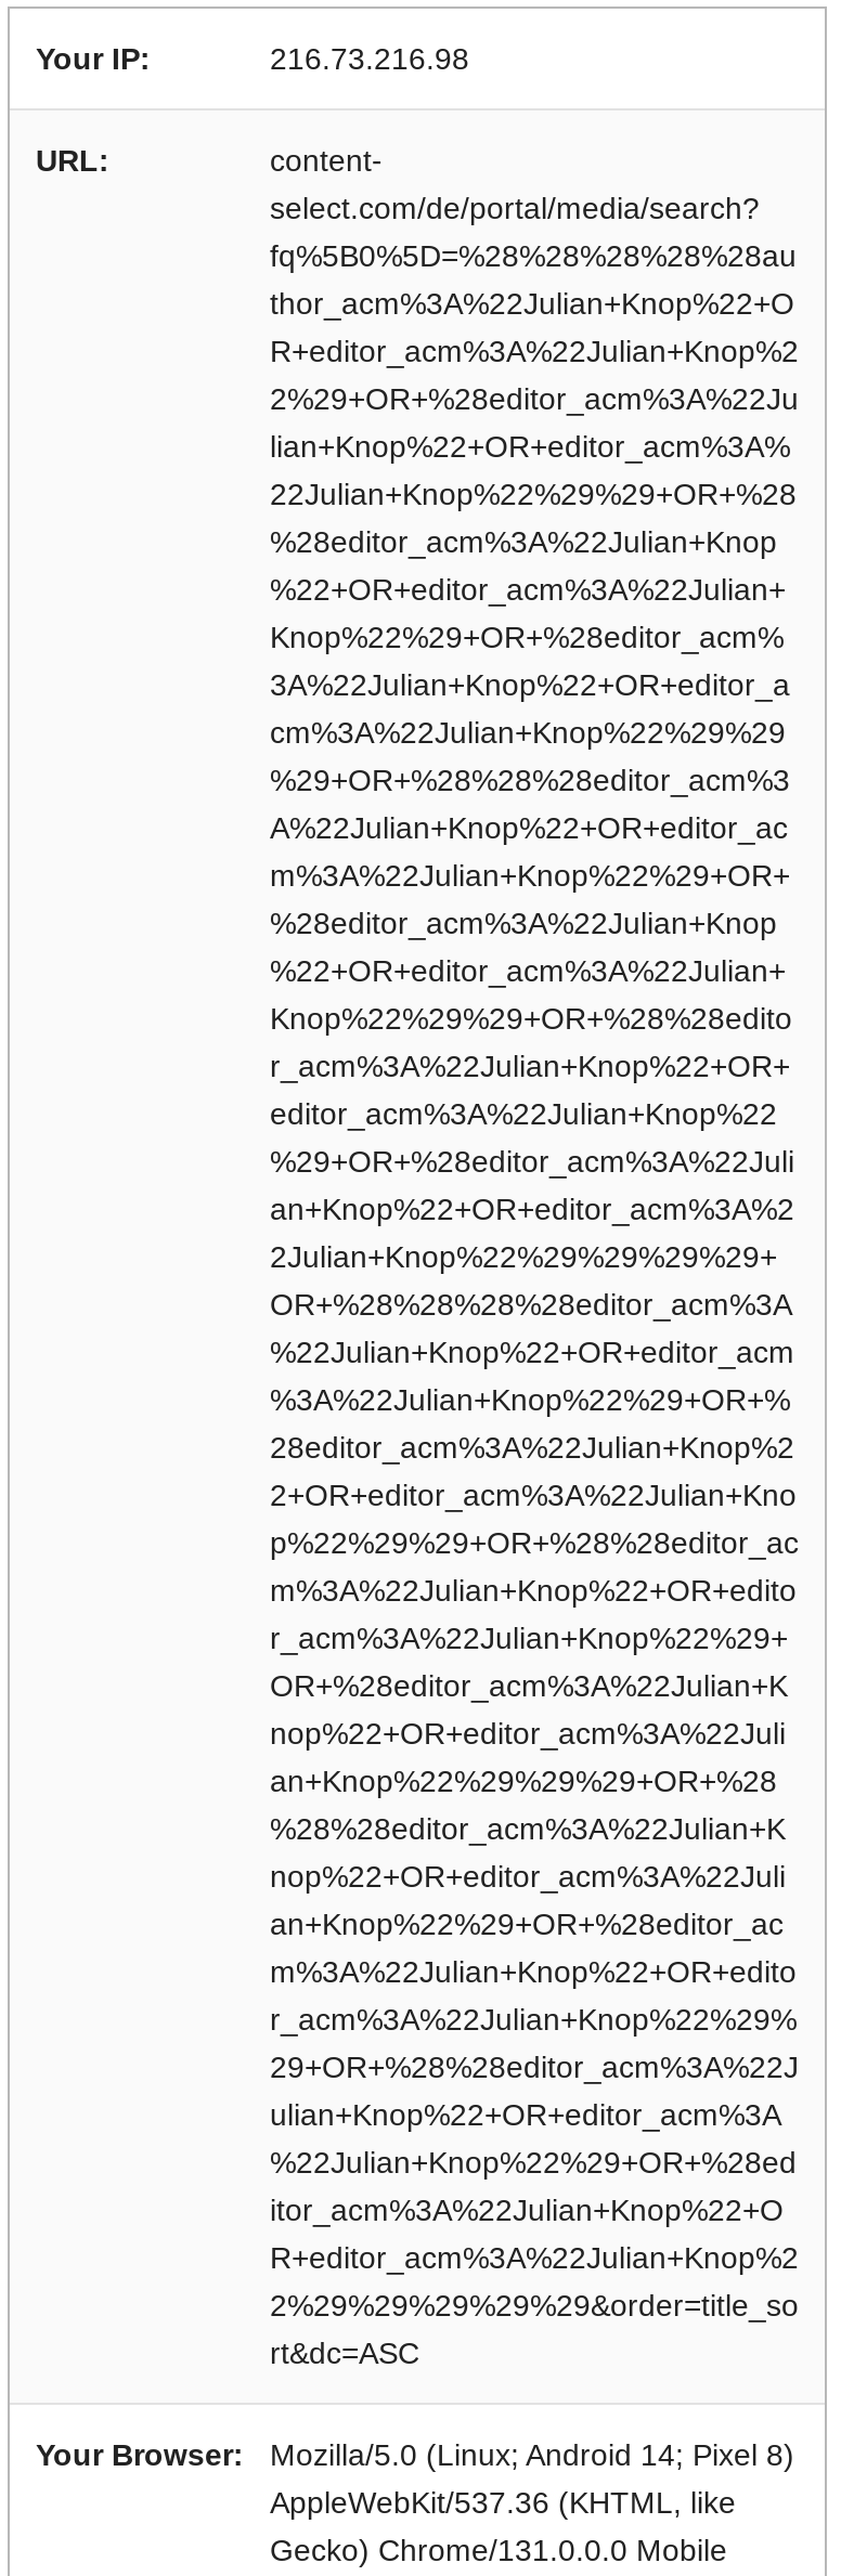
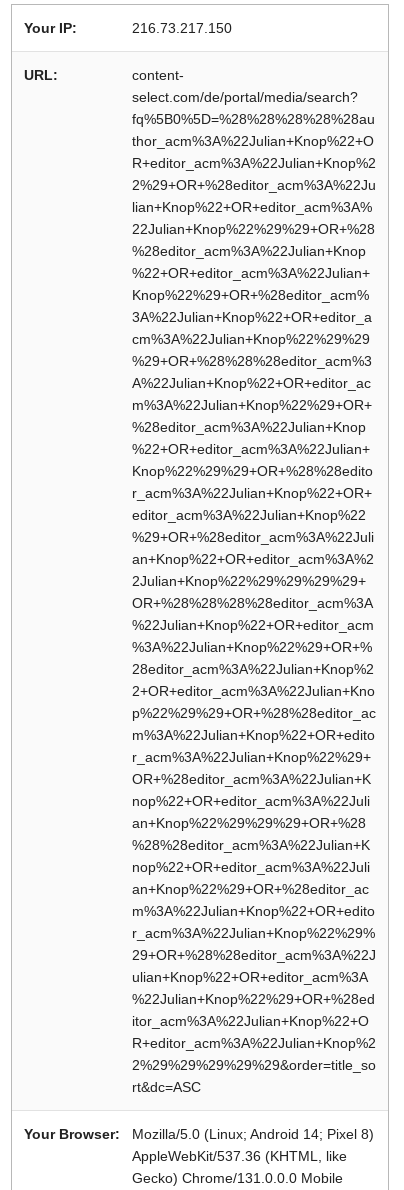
- 216.73.216.98
+ 216.73.217.150
